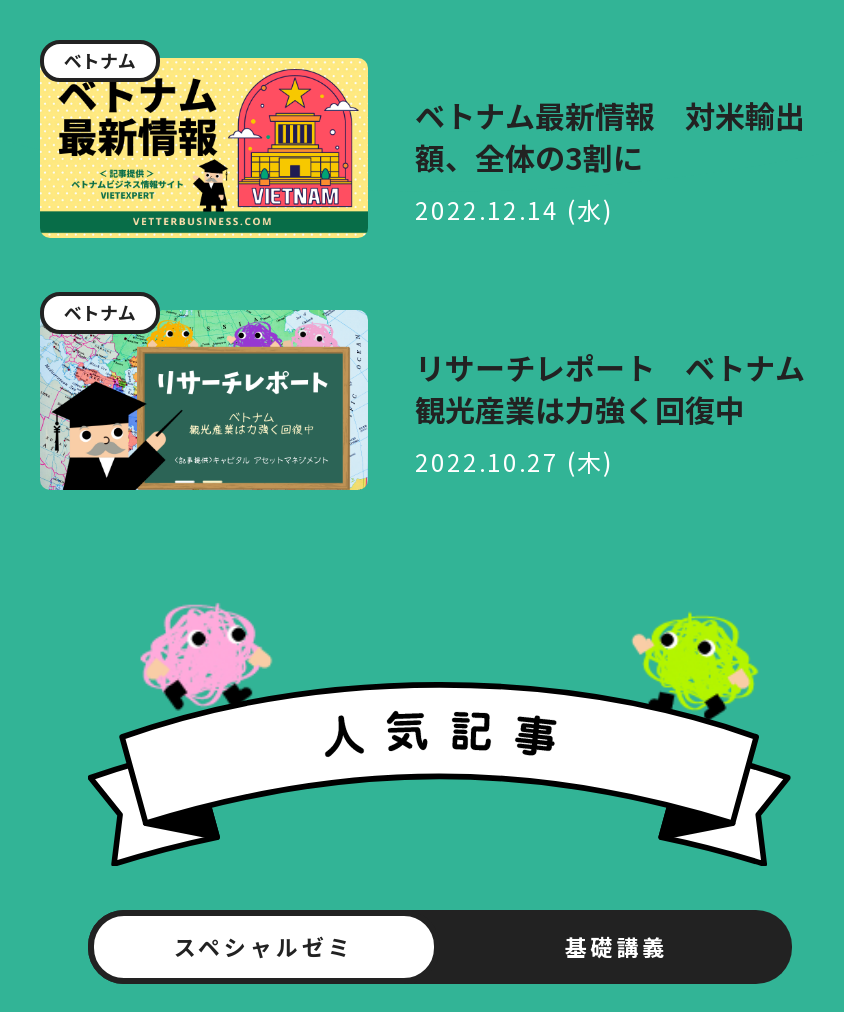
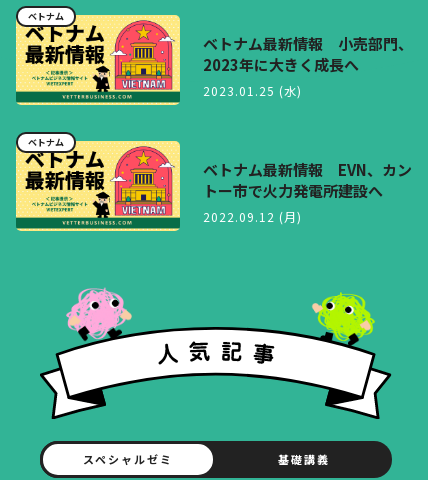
- ベトナム最新情報 対米輸出
- 額、全体の3割に
- 2022.12.14 (水)
+ ベトナム最新情報 小売部門、
+ 2023年に大きく成長へ
+ 2023.01.25 (水)

- [image]
- リサーチレポート ベトナム
- 観光産業は力強く回復中
- 2022.10.27 (木)
+ [image]
+ ベトナム最新情報 EVN、カン
+ トー市で火力発電所建設へ
+ 2022.09.12 (月)
